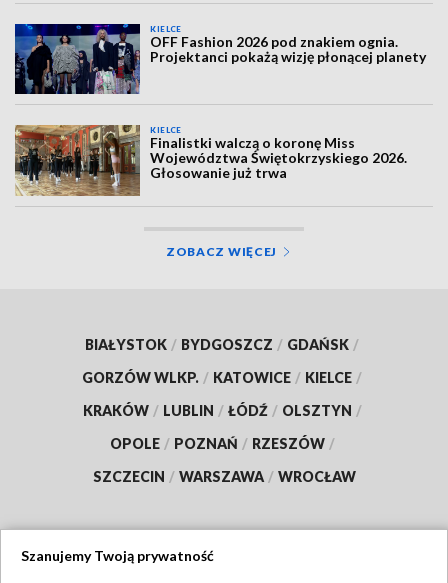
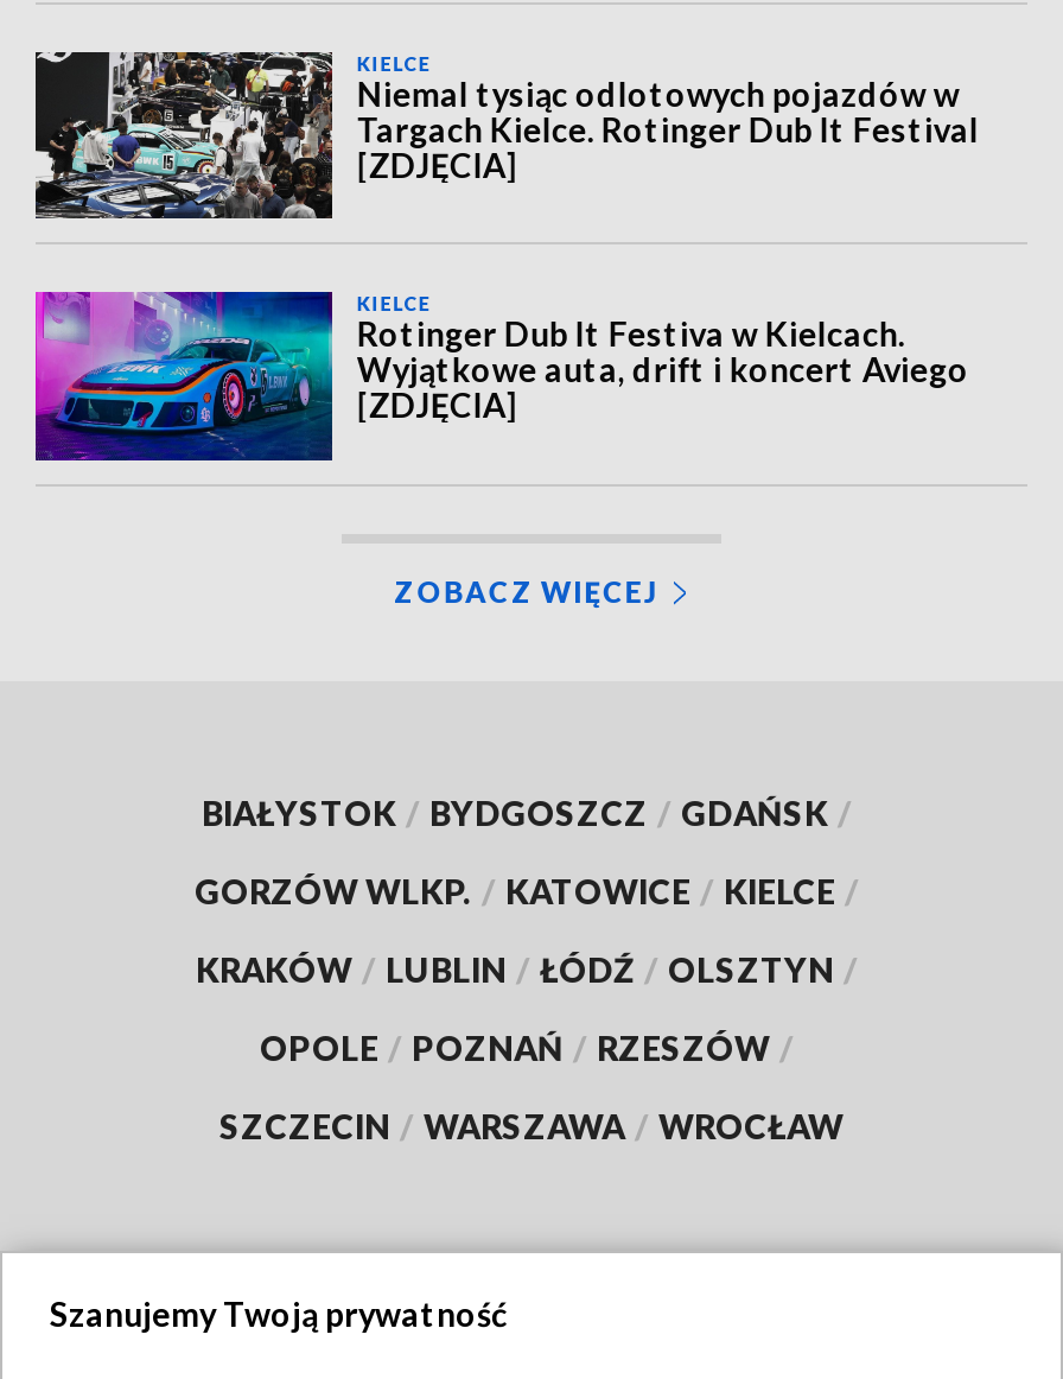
- [image]
- OFF Fashion 2026 pod znakiem ognia.
- Projektanci pokażą wizję płonącej planety
+ [image]
+ Niemal tysiąc odlotowych pojazdów w
+ Targach Kielce. Rotinger Dub It Festival
+ [ZDJĘCIA]

- [image]
- Finalistki walczą o koronę Miss
- Województwa Świętokrzyskiego 2026.
- Głosowanie już trwa
+ [image]
+ Rotinger Dub It Festiva w Kielcach.
+ Wyjątkowe auta, drift i koncert Aviego
+ [ZDJĘCIA]
